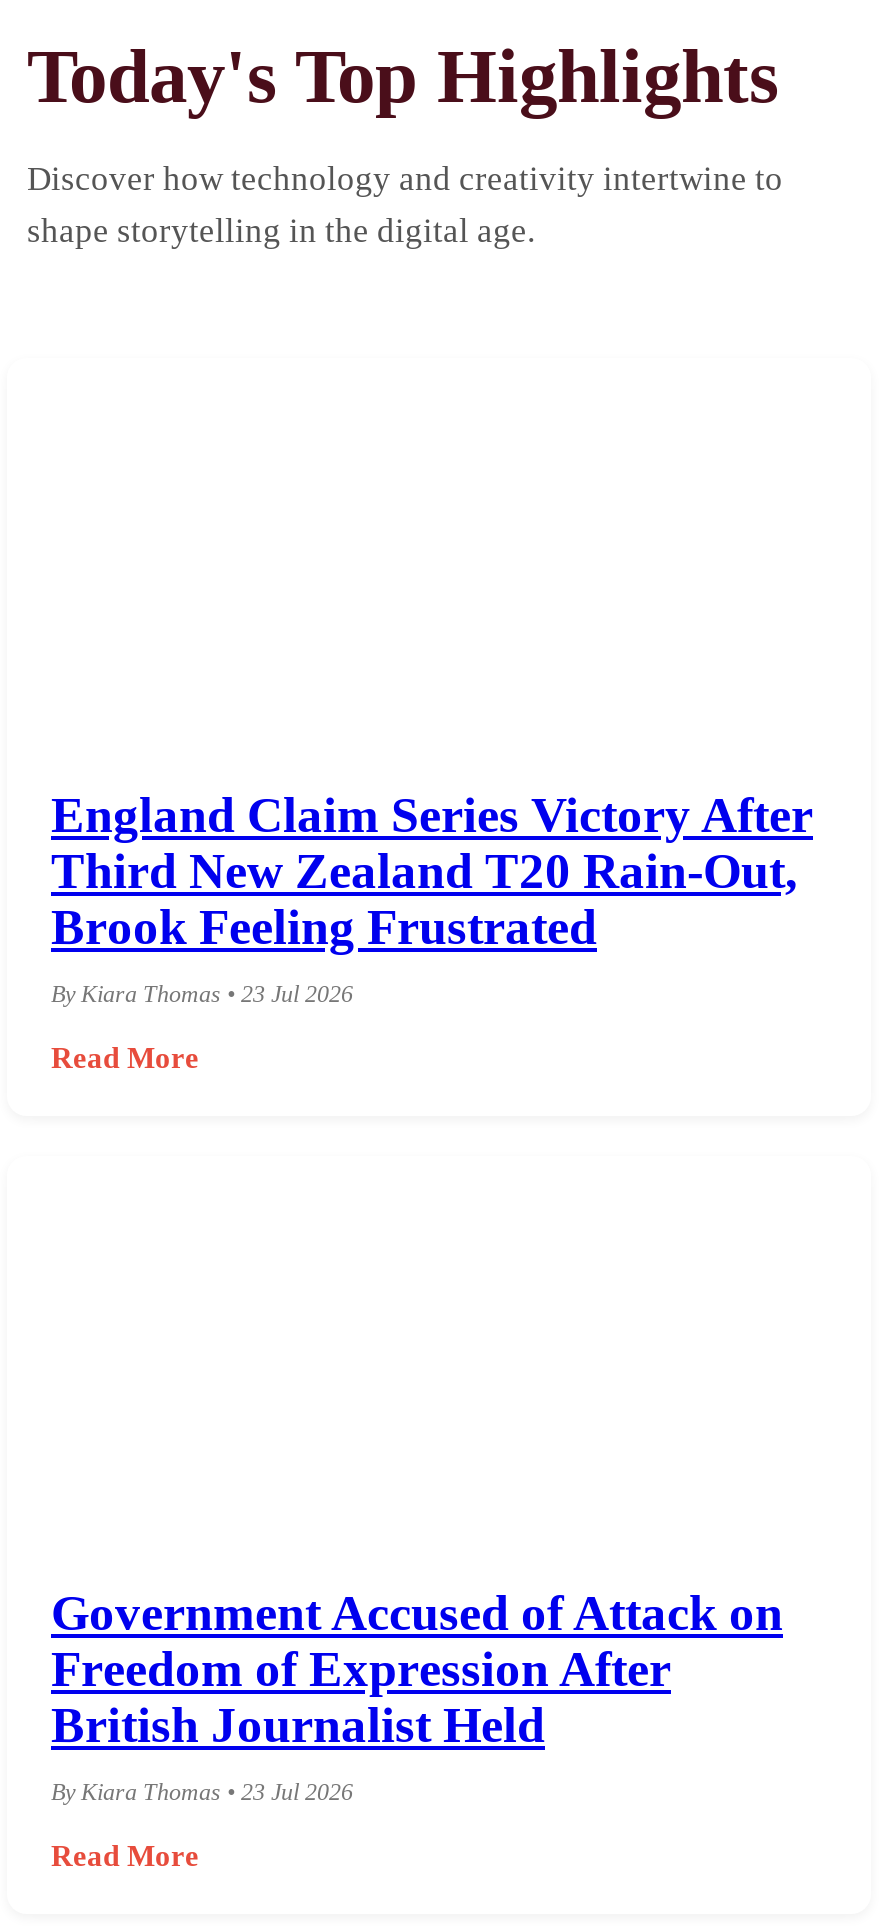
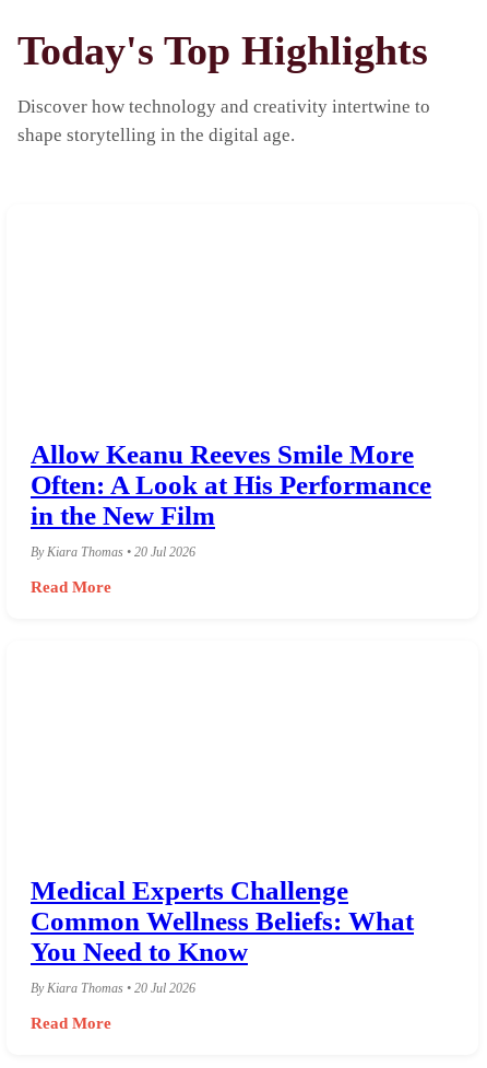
- England Claim Series Victory After
- Third New Zealand T20 Rain-Out,
- Brook Feeling Frustrated
+ Allow Keanu Reeves Smile More
+ Often: A Look at His Performance
+ in the New Film

- By Kiara Thomas • 23 Jul 2026
+ By Kiara Thomas • 20 Jul 2026

- Government Accused of Attack on
- Freedom of Expression After
- British Journalist Held
+ Medical Experts Challenge
+ Common Wellness Beliefs: What
+ You Need to Know

- By Kiara Thomas • 23 Jul 2026
+ By Kiara Thomas • 20 Jul 2026
